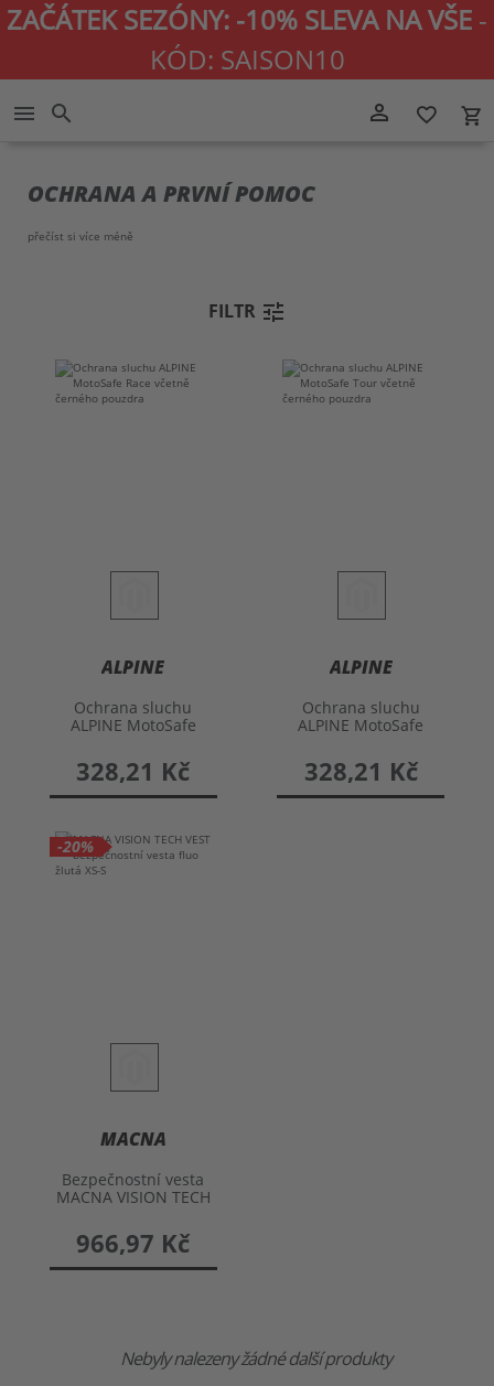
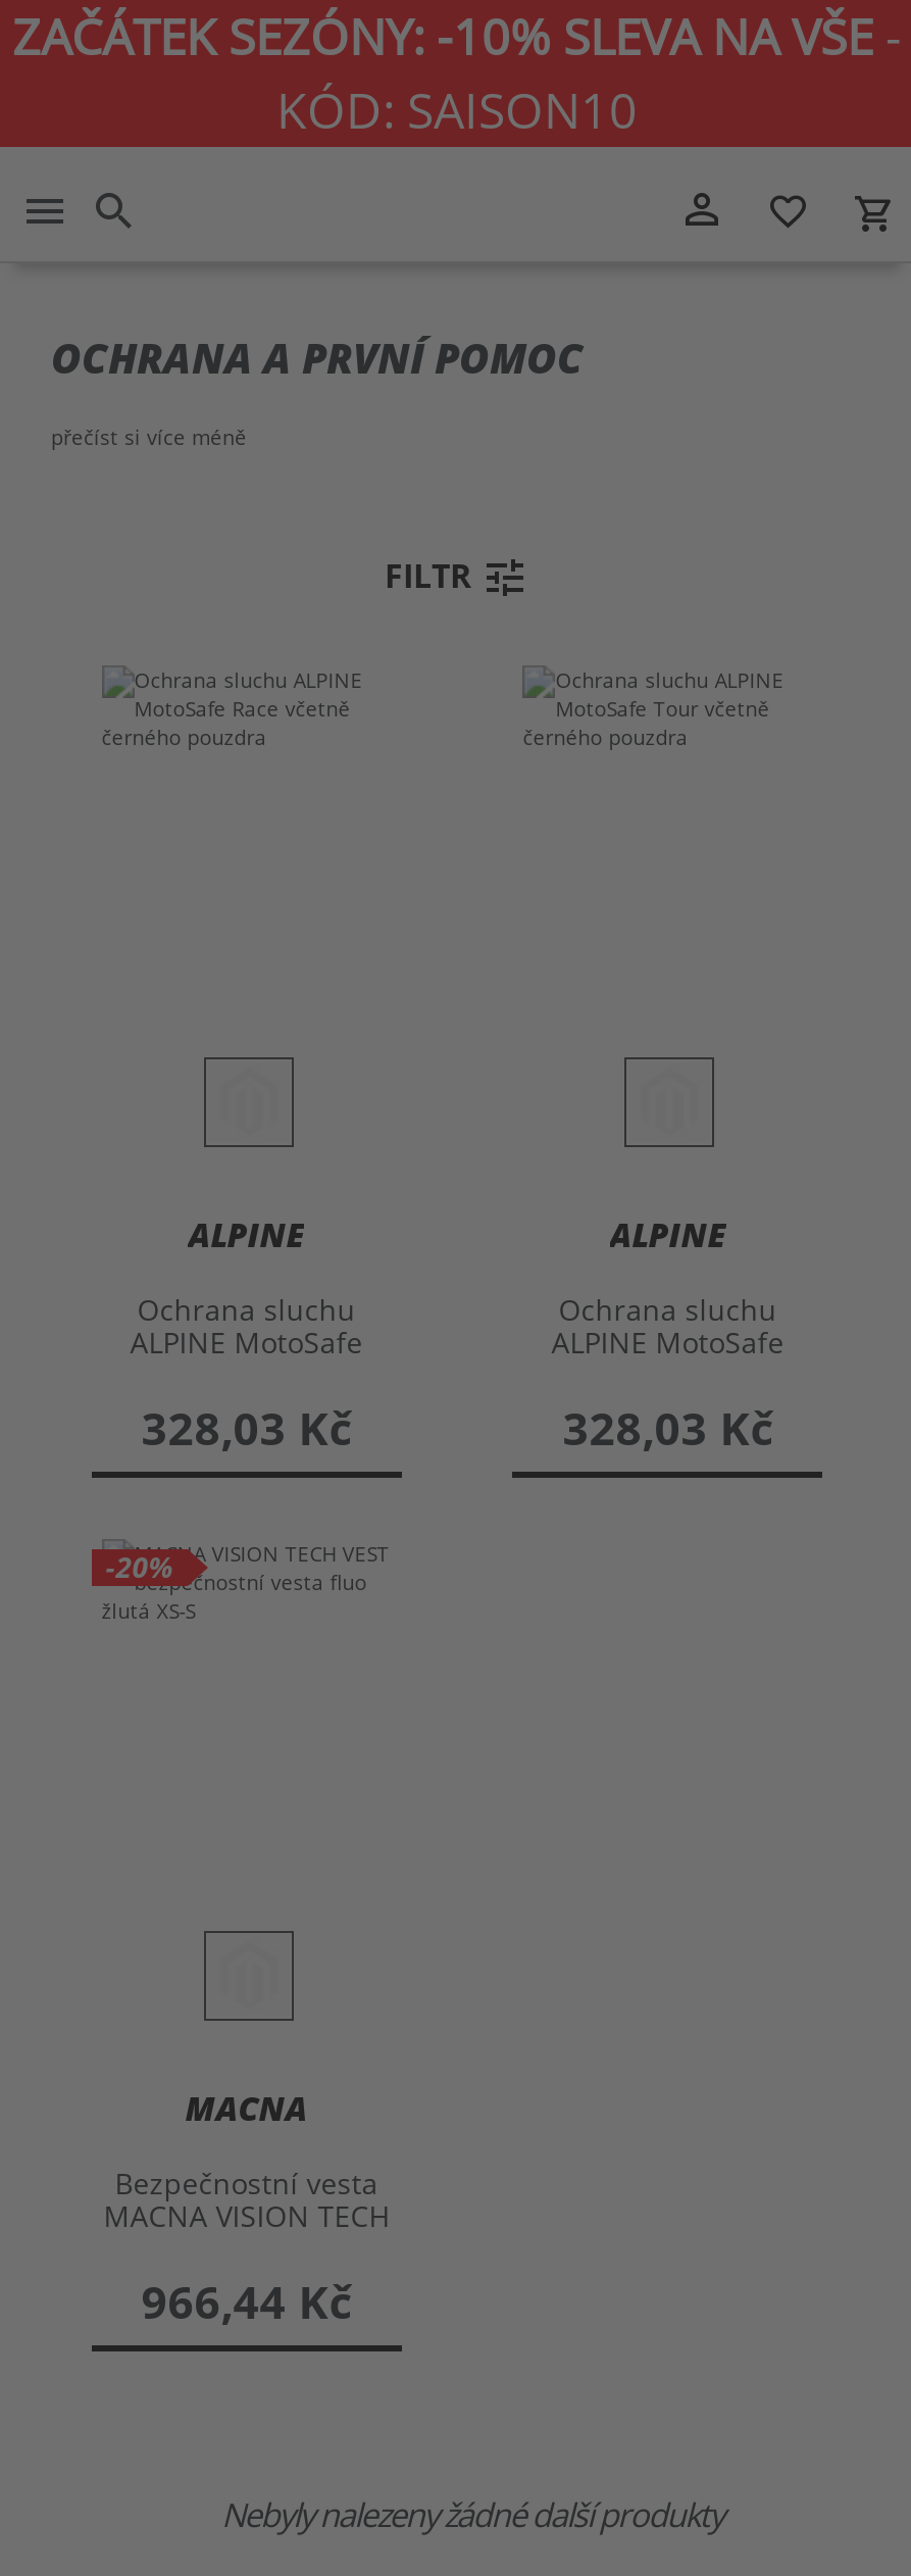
- 328,21 Kč
+ 328,03 Kč

- 328,21 Kč
+ 328,03 Kč

- 966,97 Kč
+ 966,44 Kč
